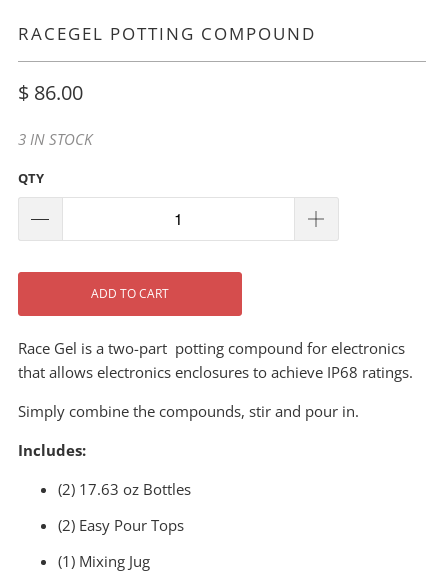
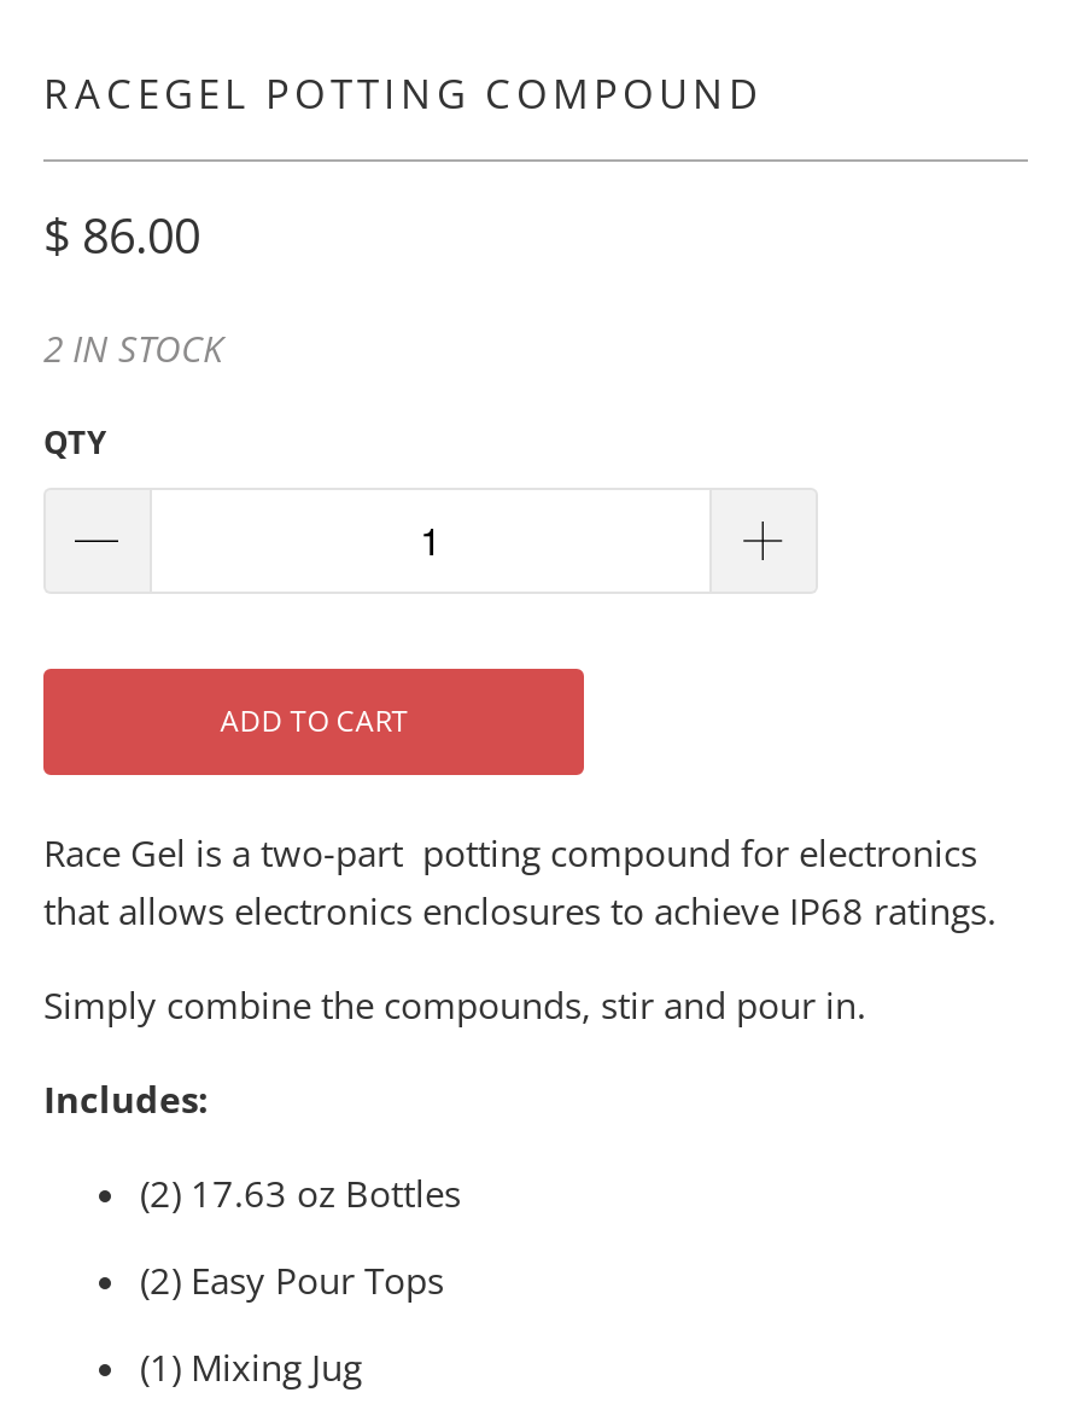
- 3 IN STOCK
+ 2 IN STOCK
